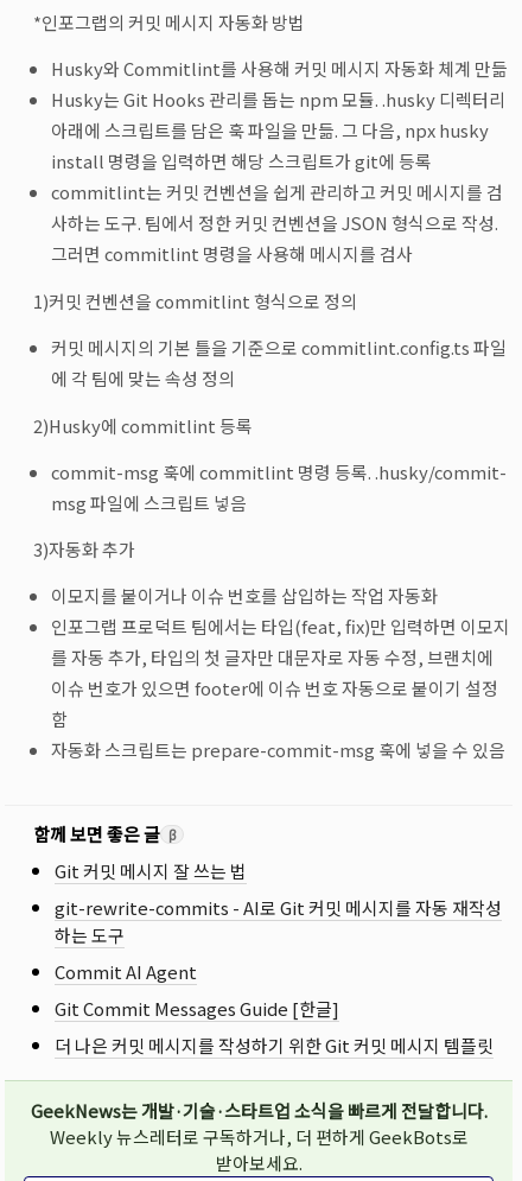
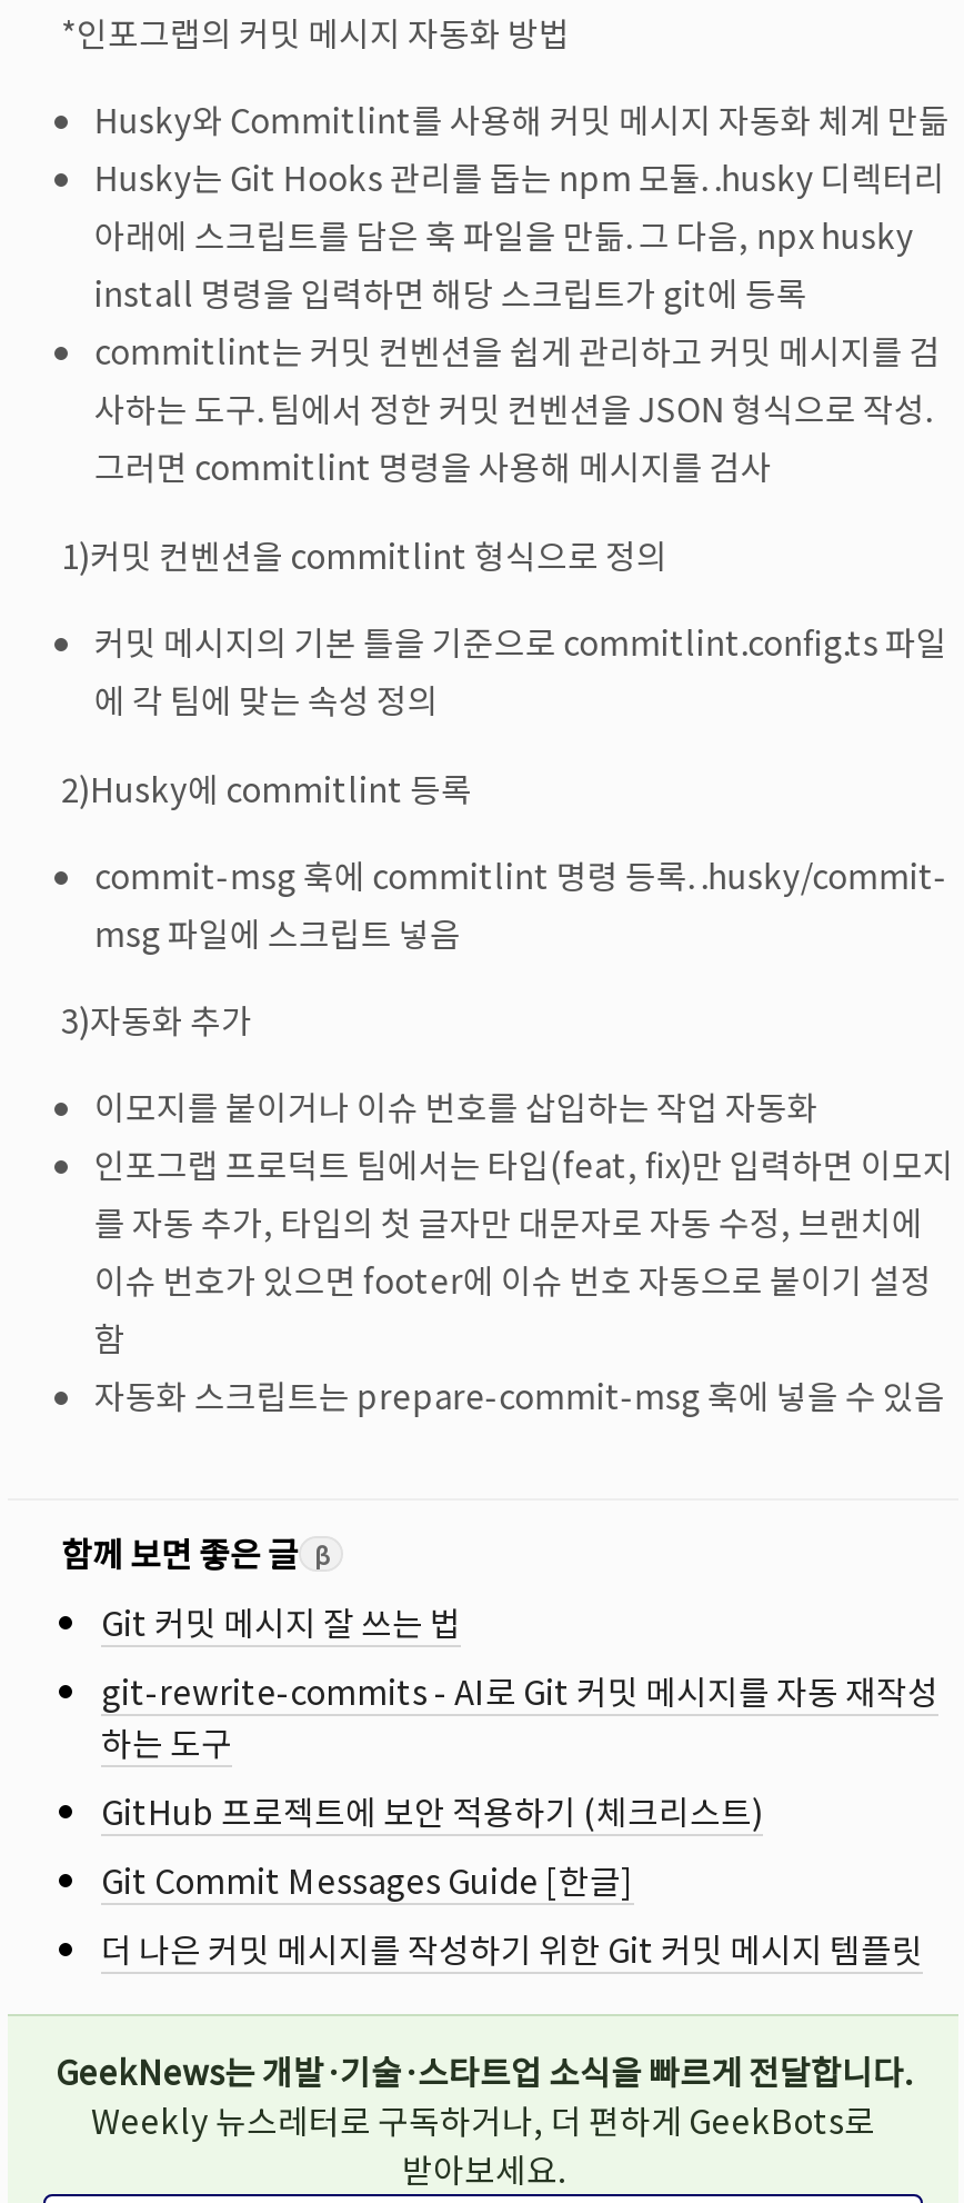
- Commit AI Agent
+ GitHub 프로젝트에 보안 적용하기 (체크리스트)
